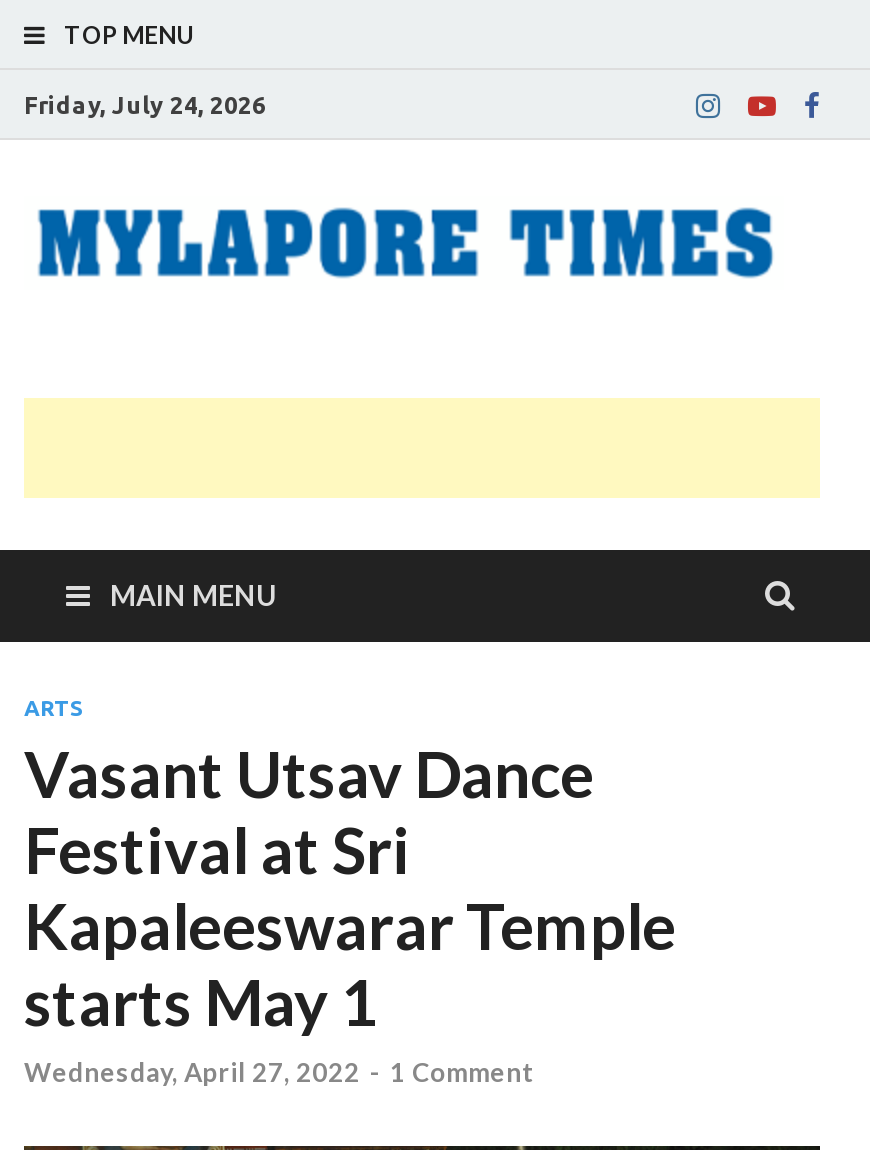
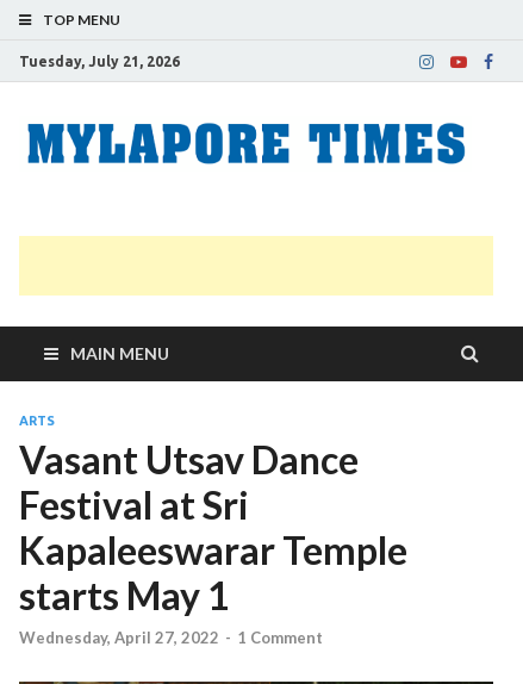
- Friday, July 24, 2026
+ Tuesday, July 21, 2026
